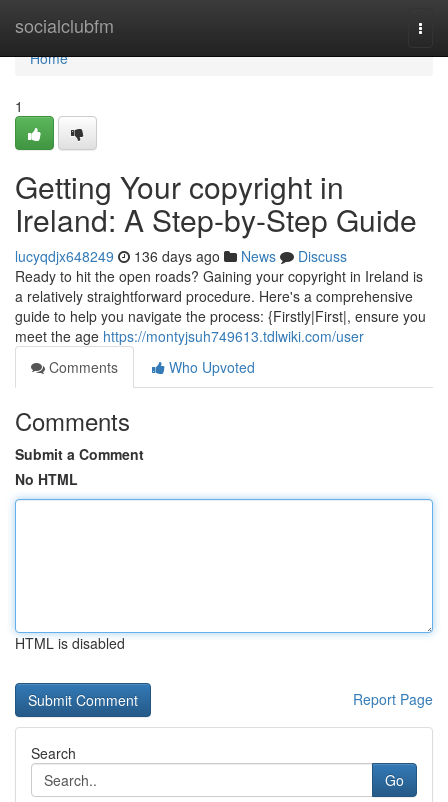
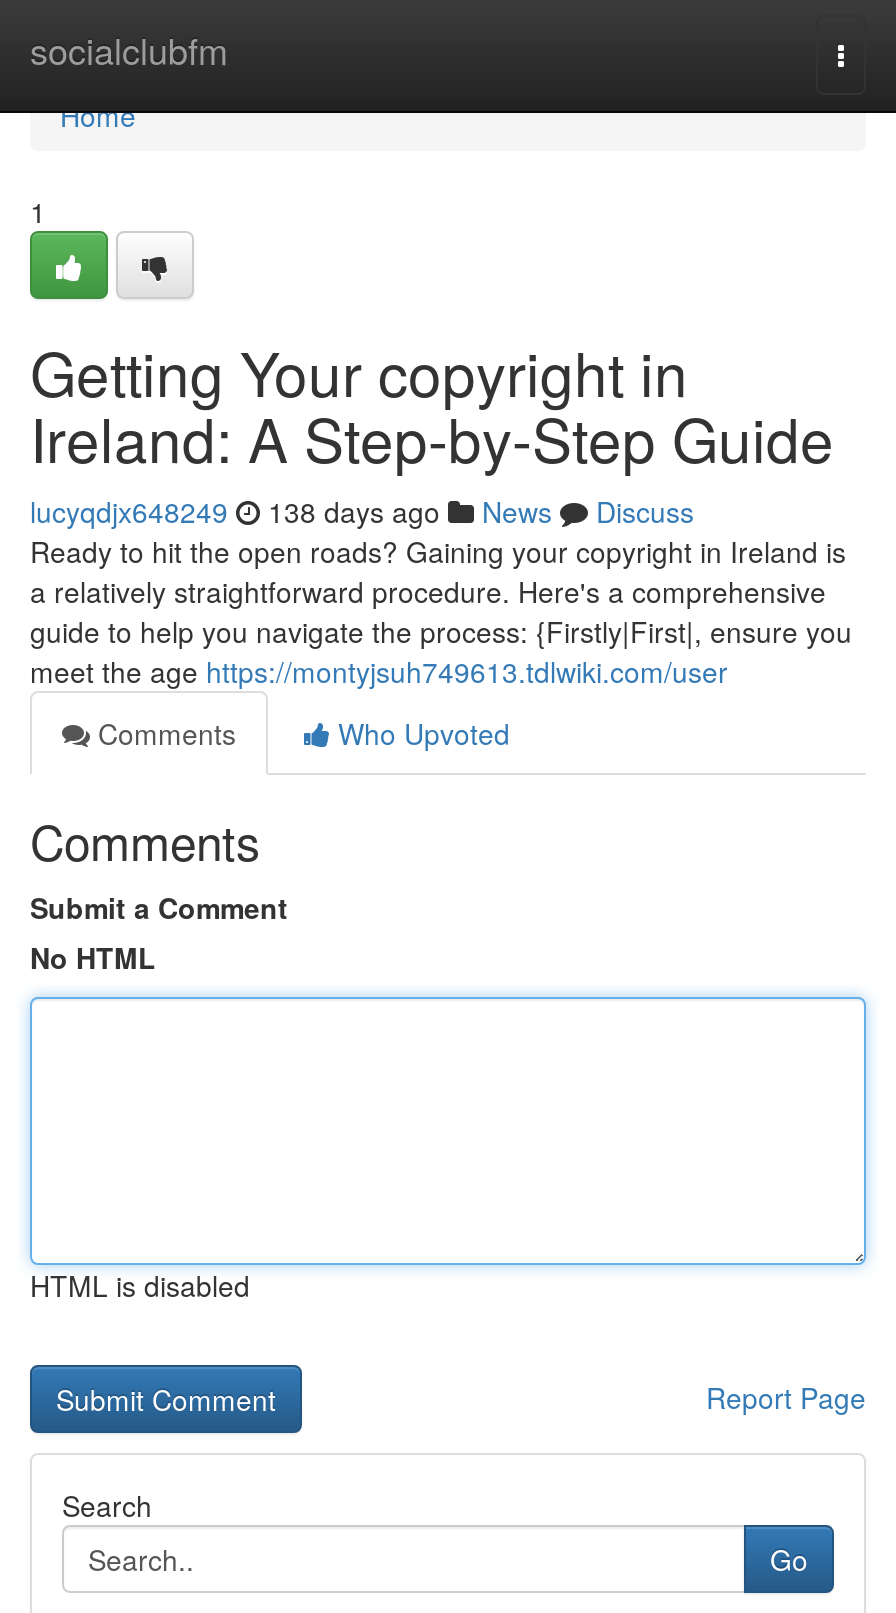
- lucyqdjx648249 136 days ago News Discuss
+ lucyqdjx648249 138 days ago News Discuss
